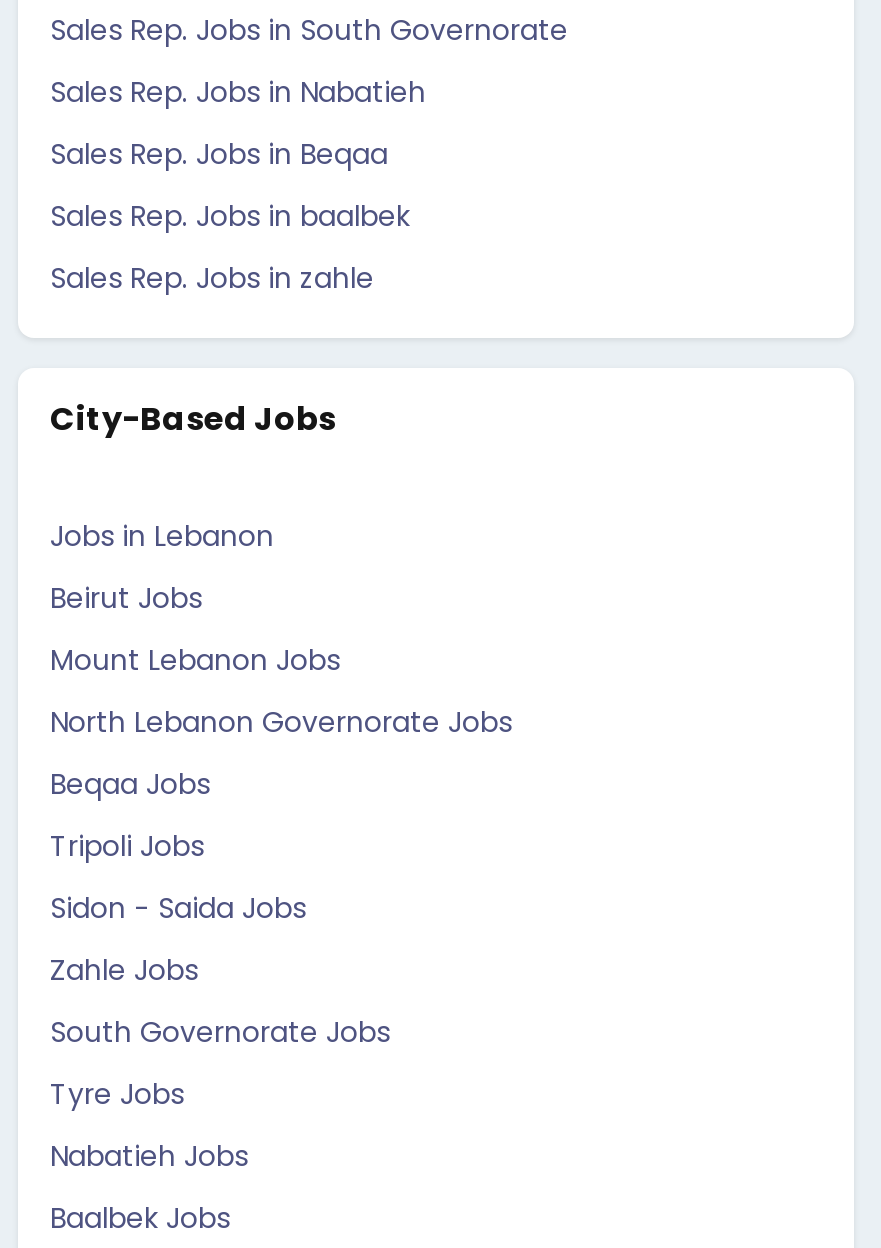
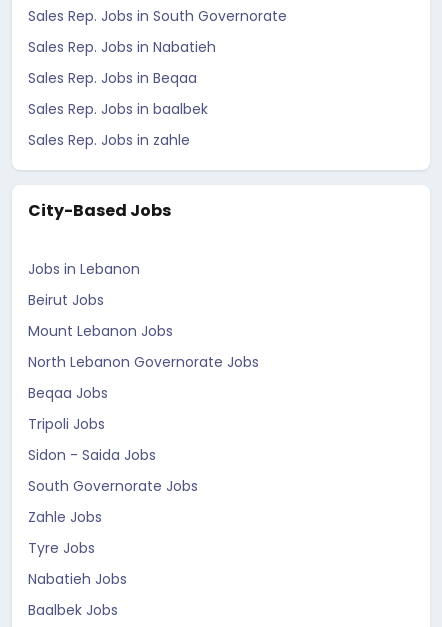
moved down: Zahle Jobs

moved up: South Governorate Jobs
